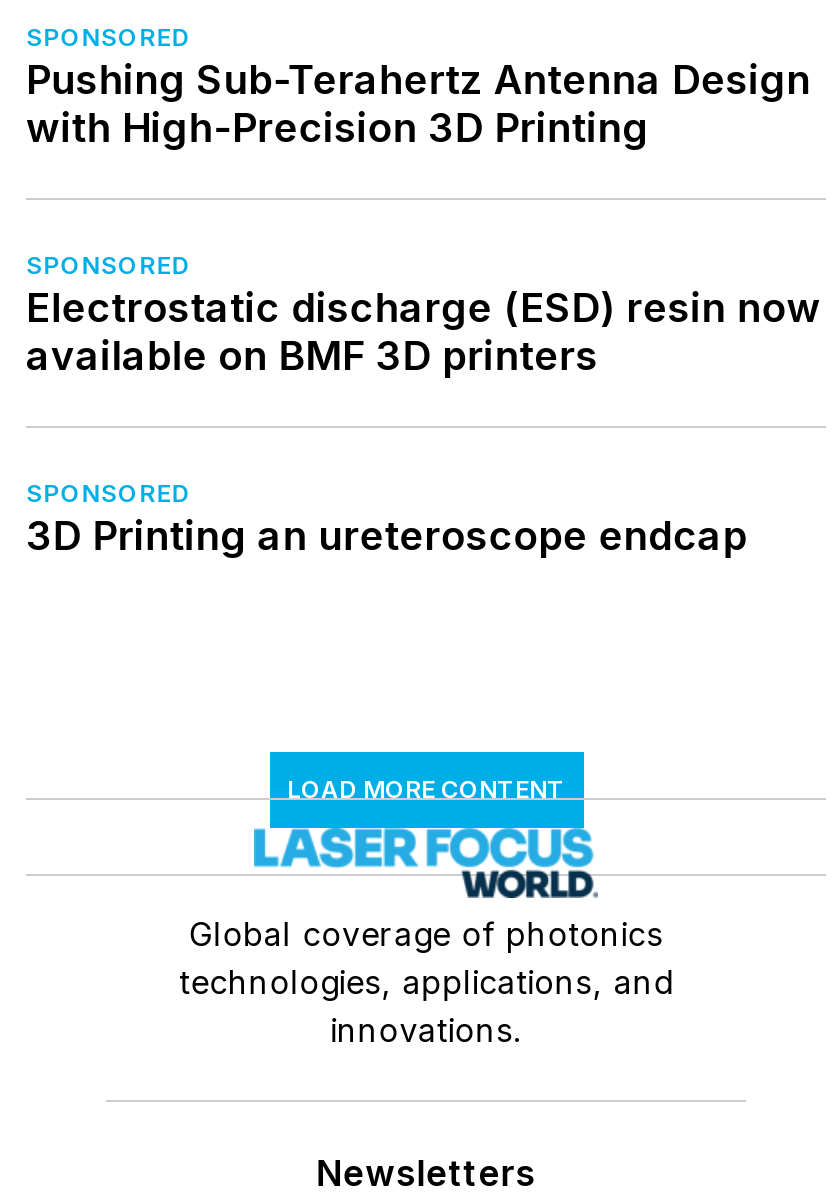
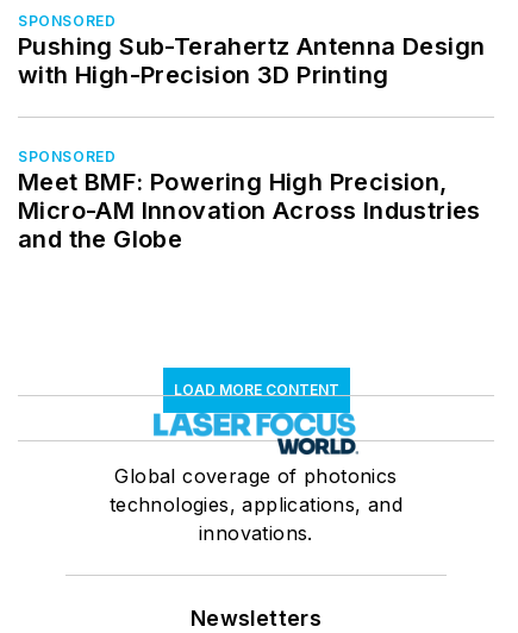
- Electrostatic discharge (ESD) resin now
- available on BMF 3D printers
- SPONSORED
- 3D Printing an ureteroscope endcap
+ Meet BMF: Powering High Precision,
+ Micro-AM Innovation Across Industries
+ and the Globe
